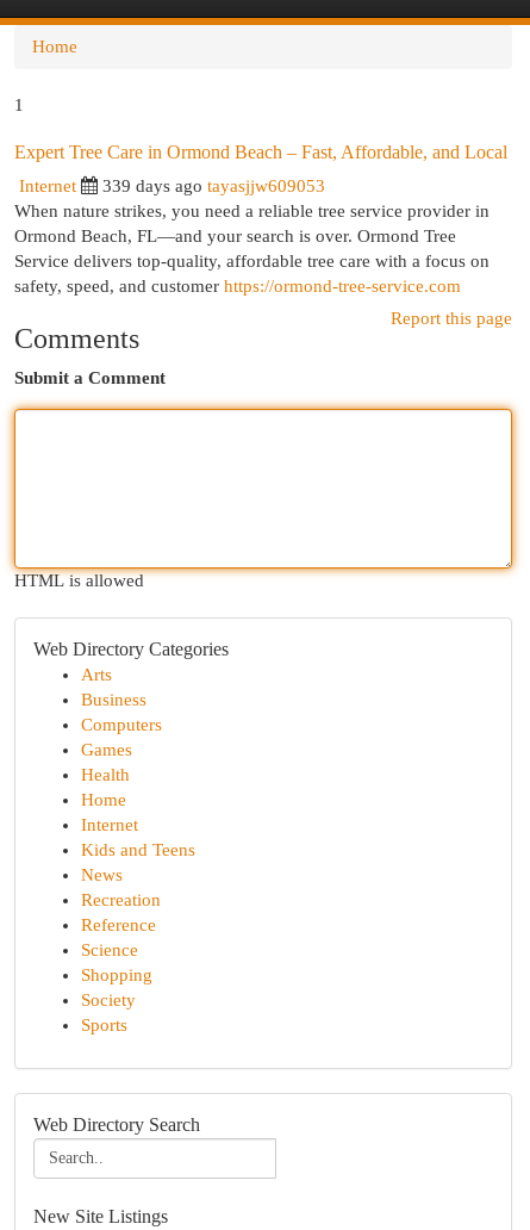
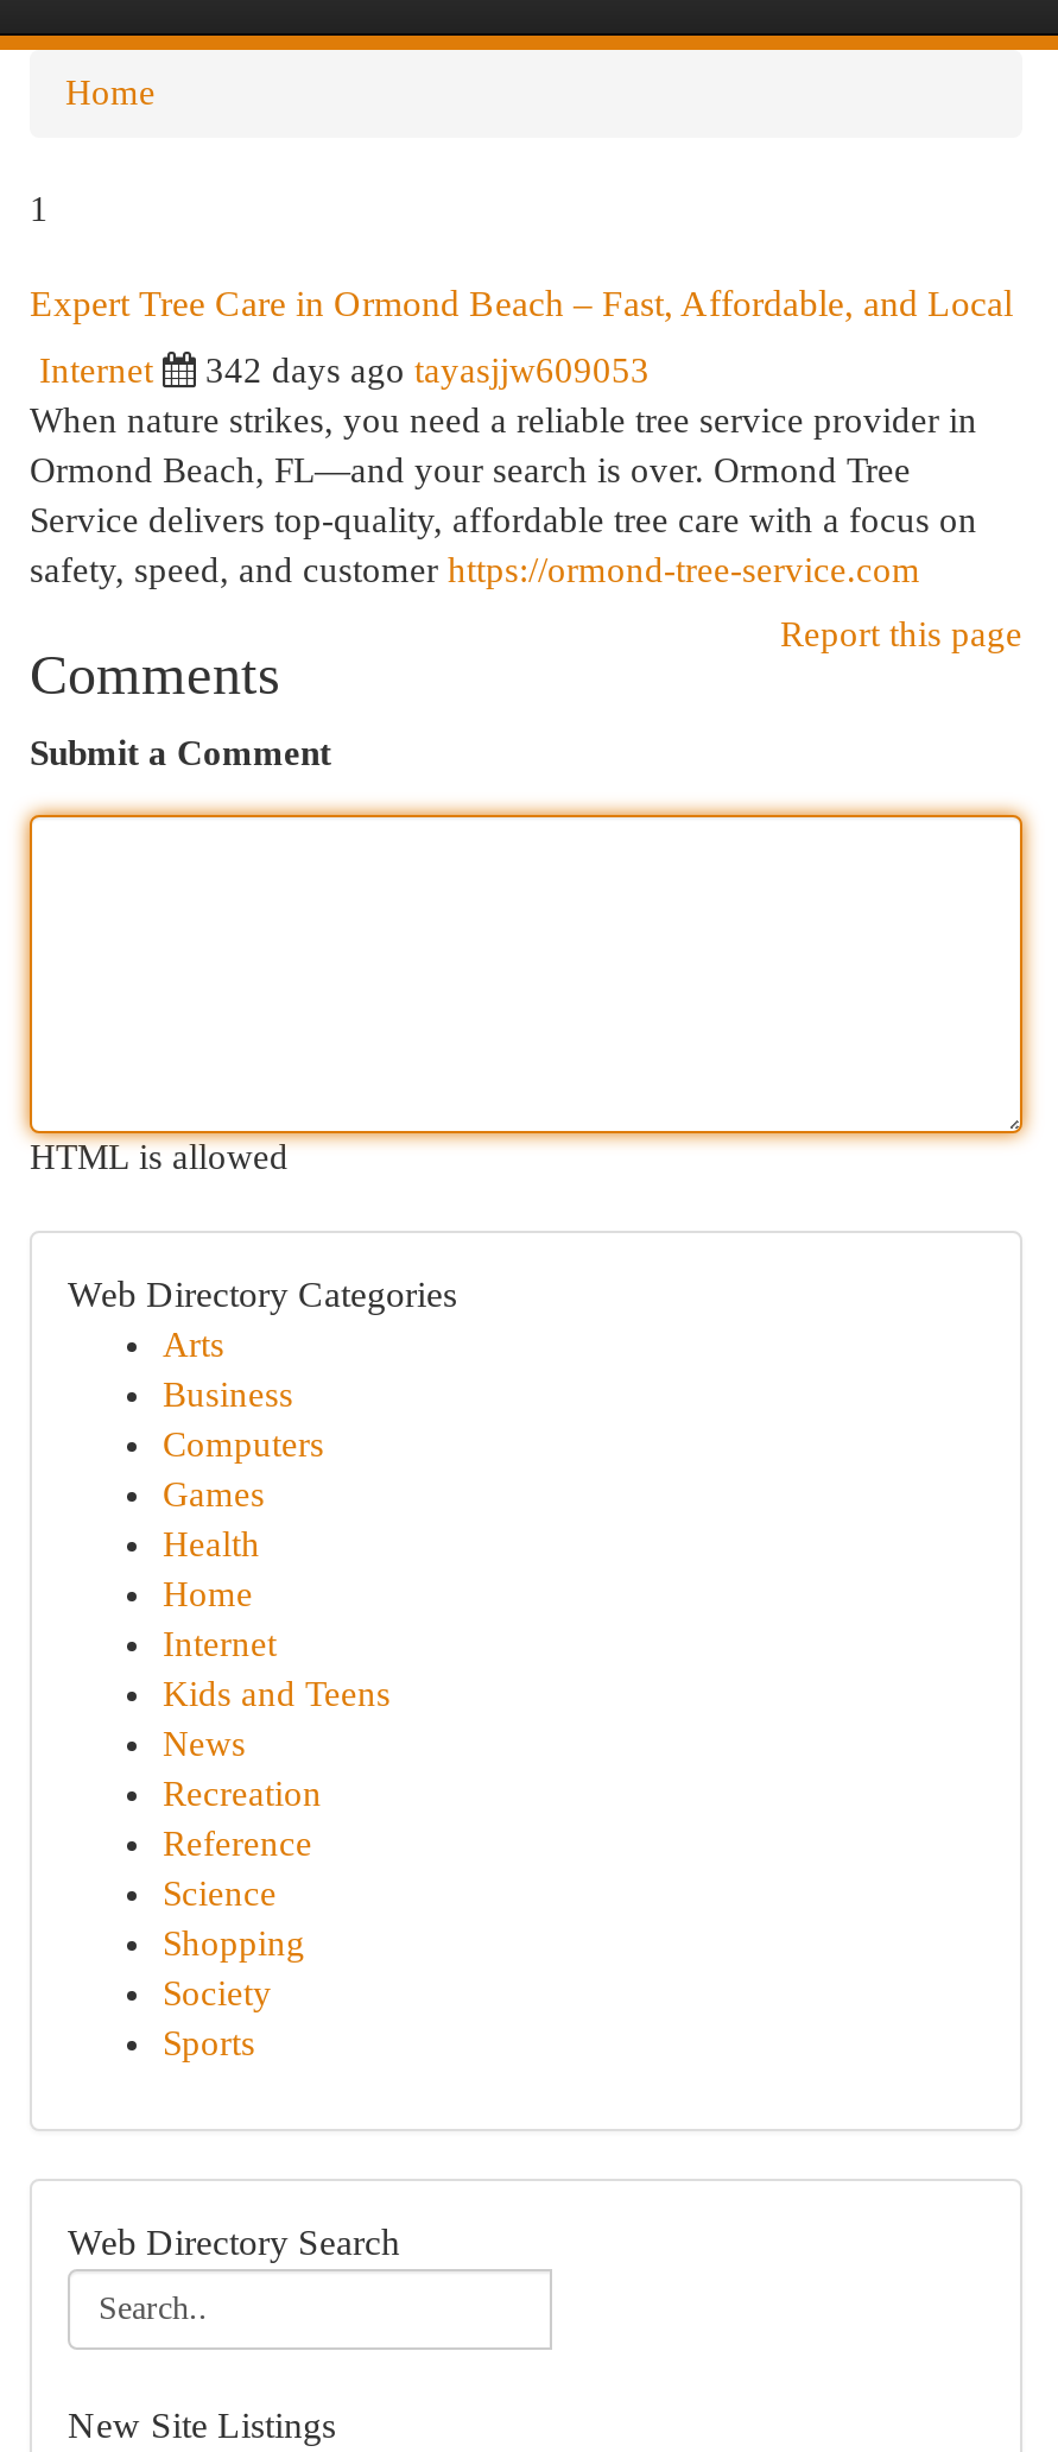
- 339 days ago tayasjjw609053
+ 342 days ago tayasjjw609053
